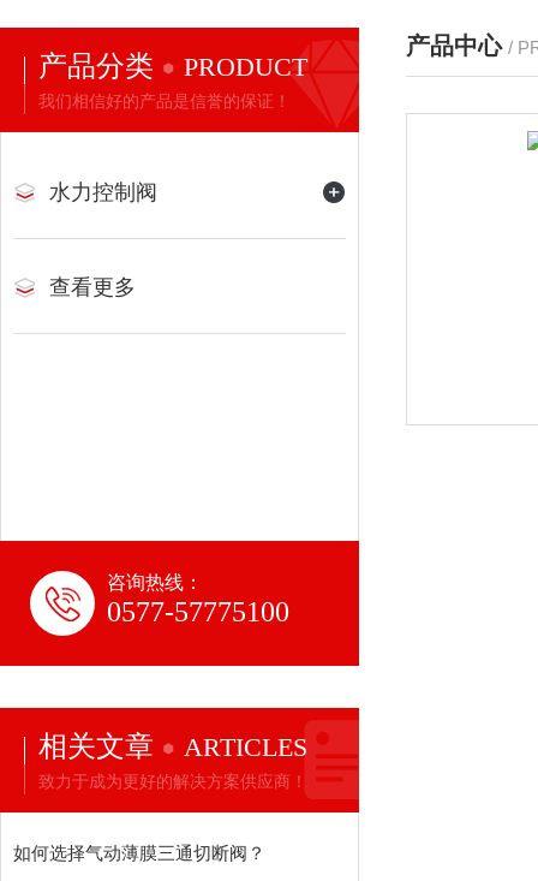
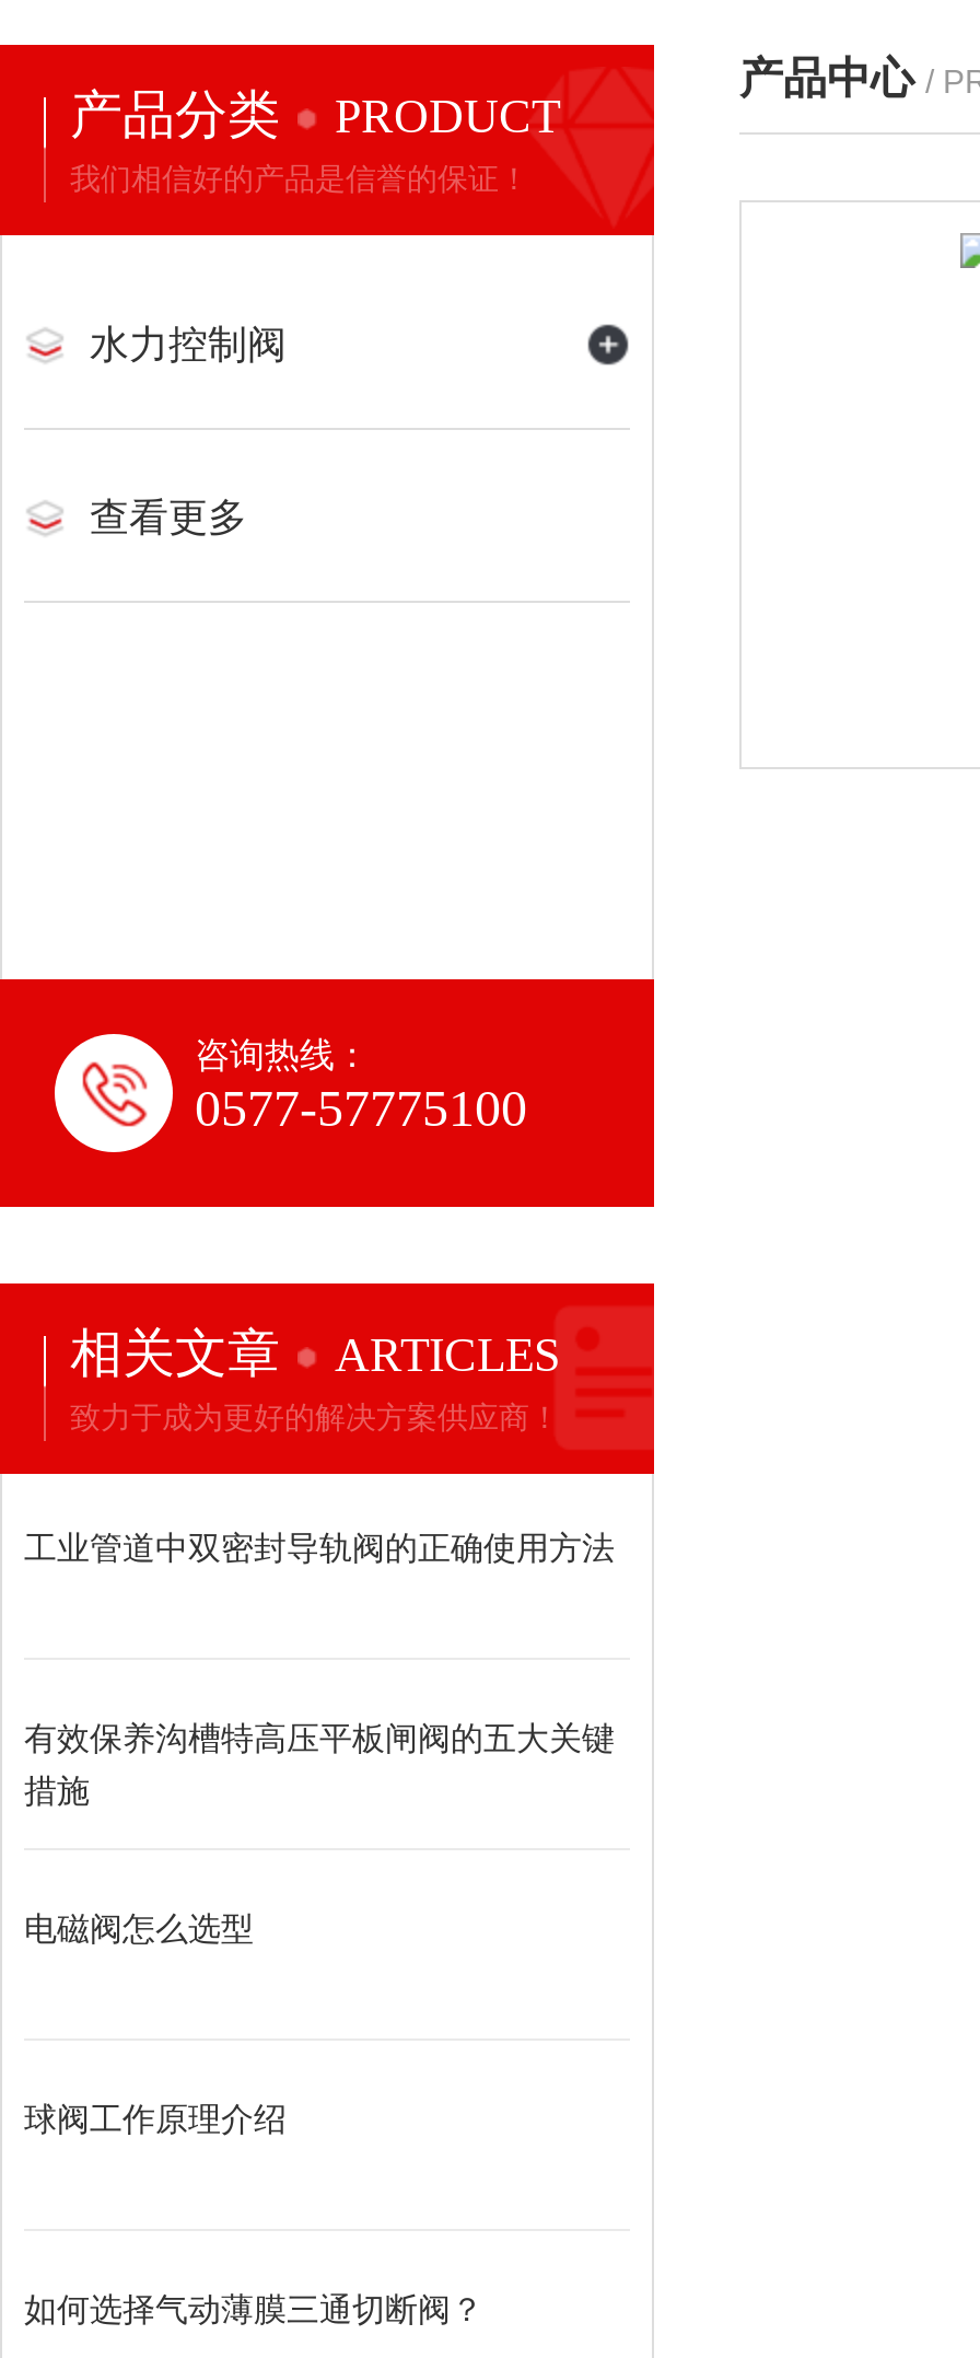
+ 工业管道中双密封导轨阀的正确使用方法

+ 有效保养沟槽特高压平板闸阀的五大关键
+ 措施

+ 电磁阀怎么选型

+ 球阀工作原理介绍
